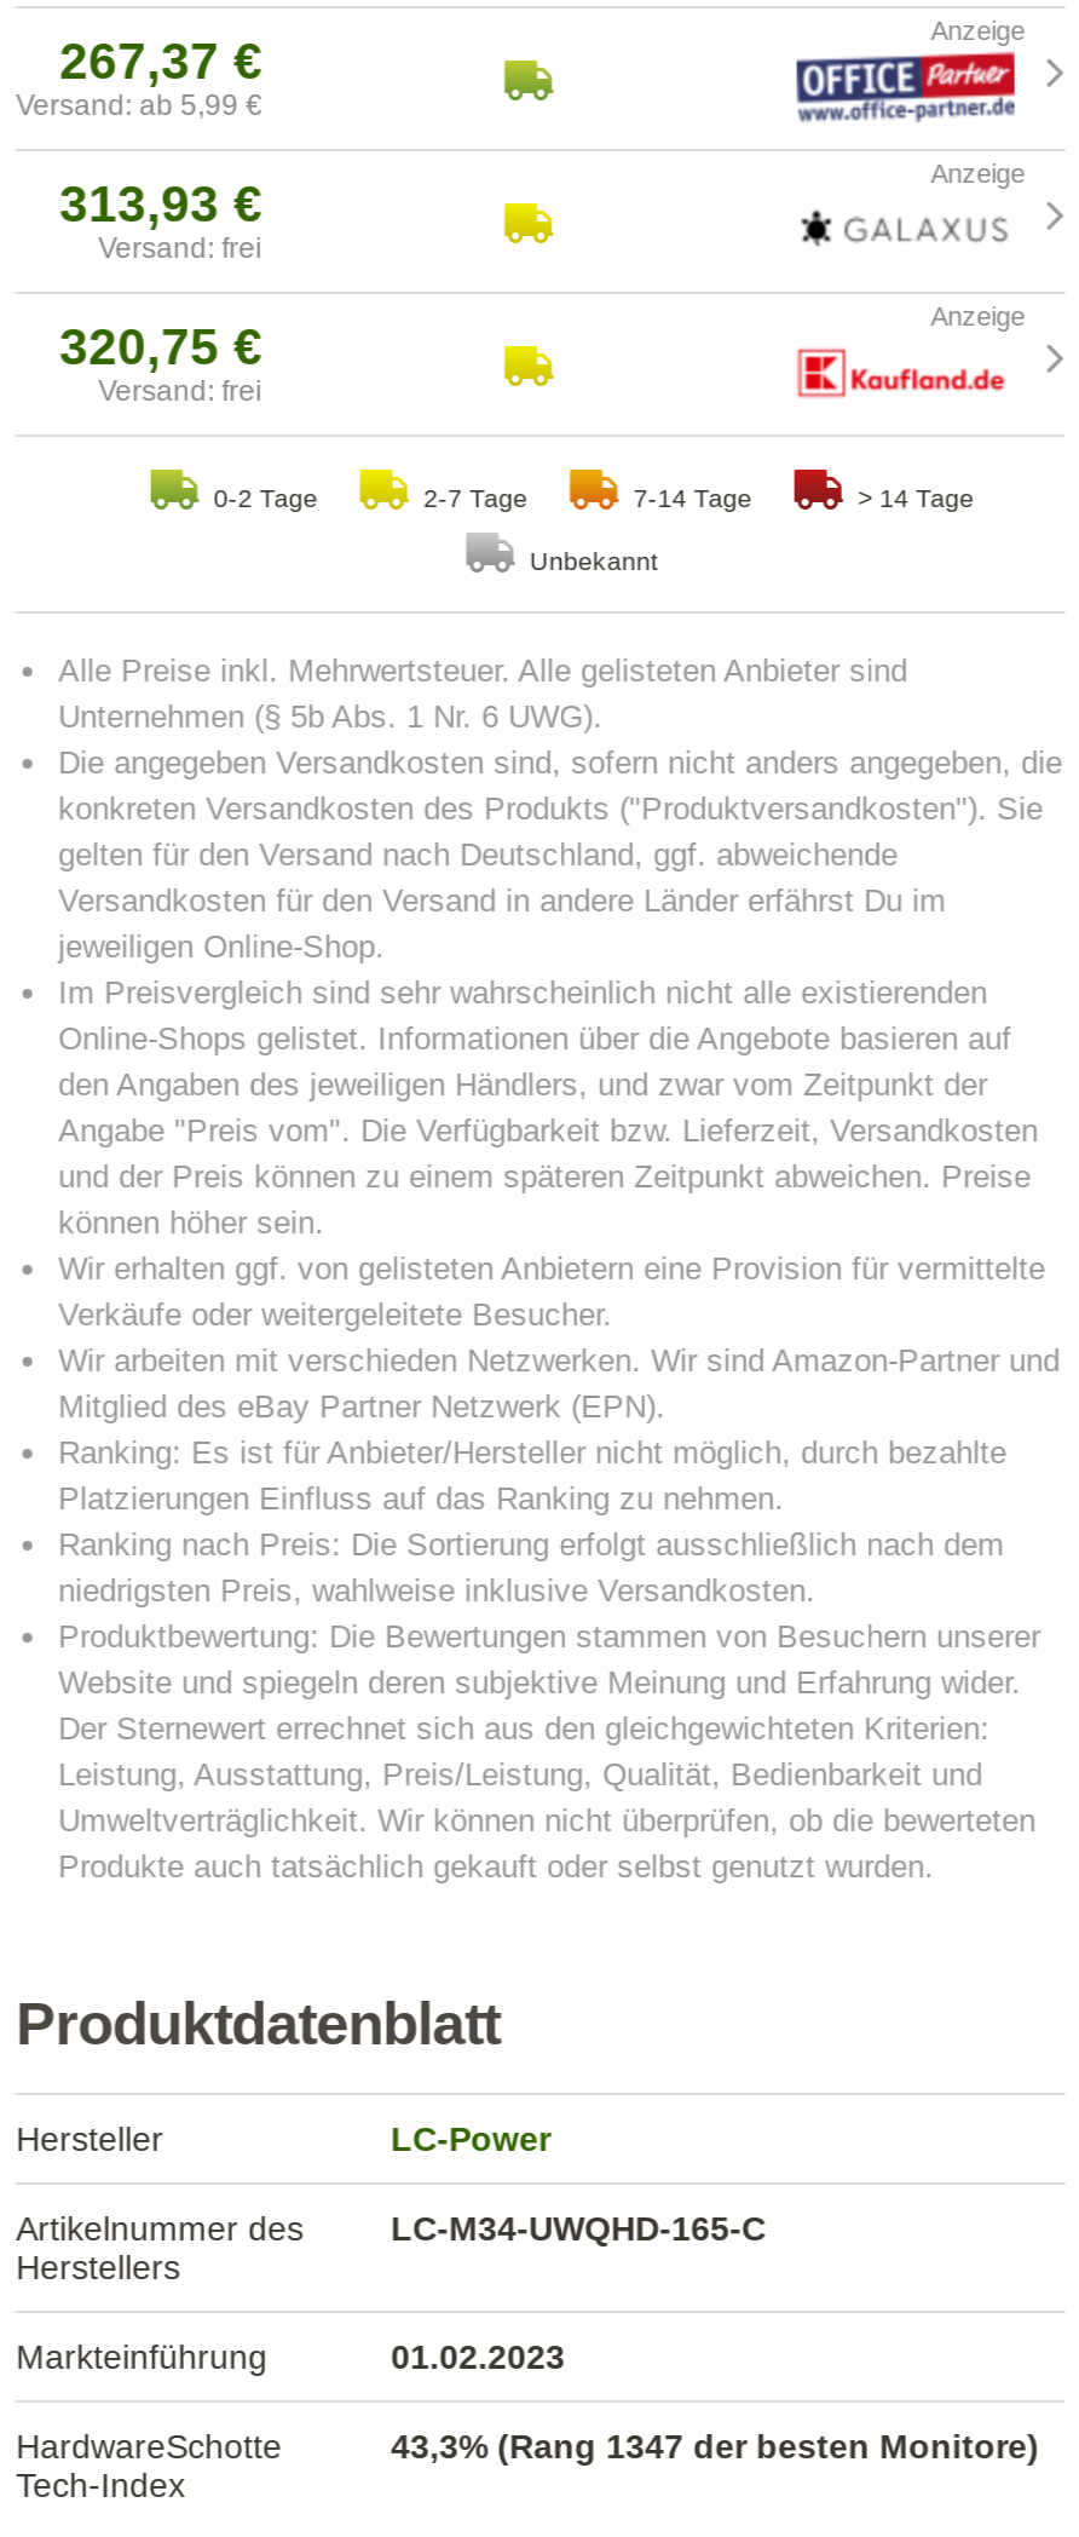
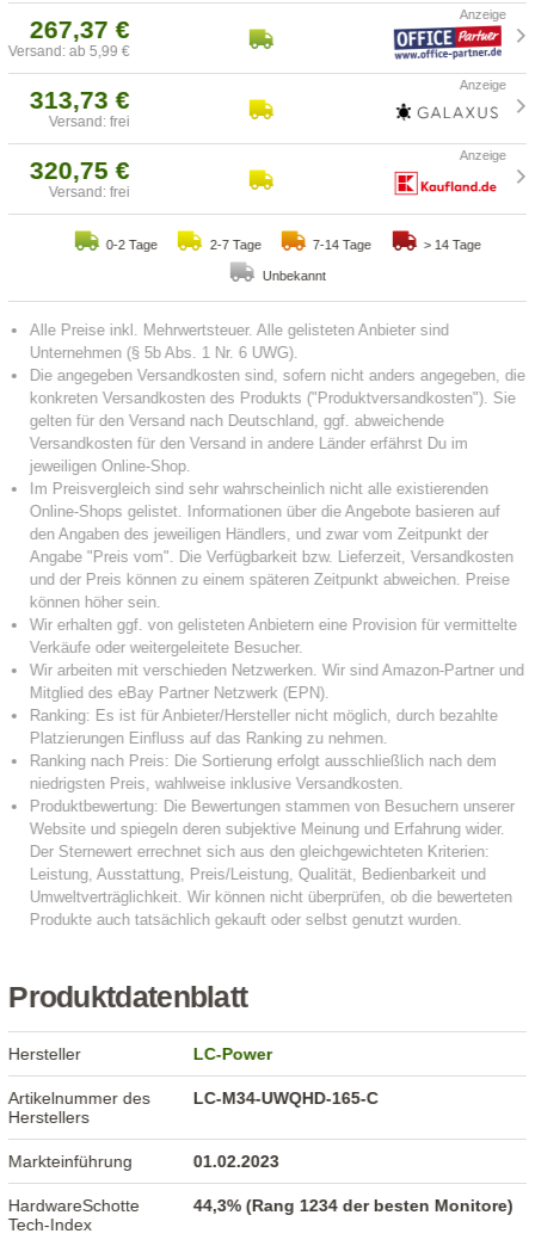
- 313,93 €
+ 313,73 €

- 43,3% (Rang 1347 der besten Monitore)
+ 44,3% (Rang 1234 der besten Monitore)
